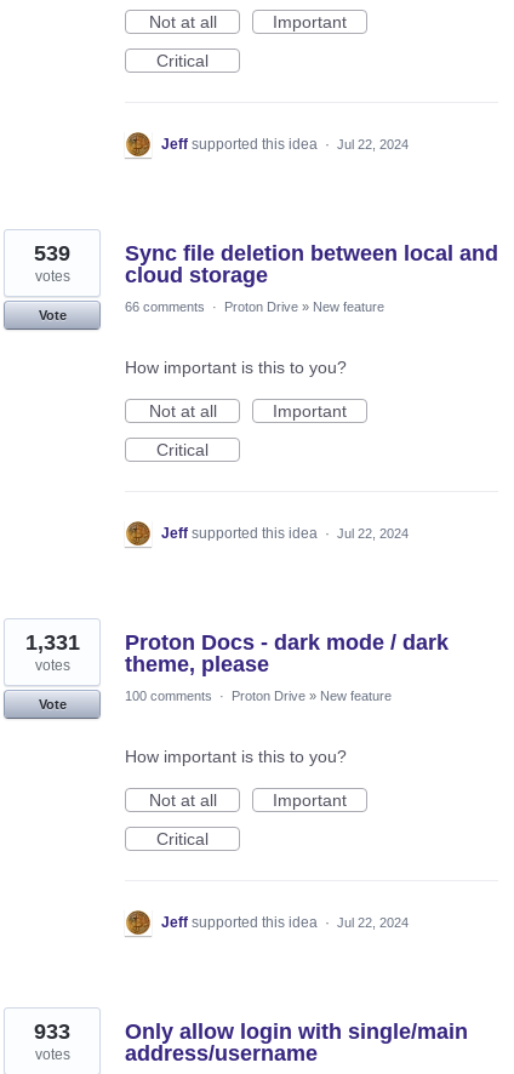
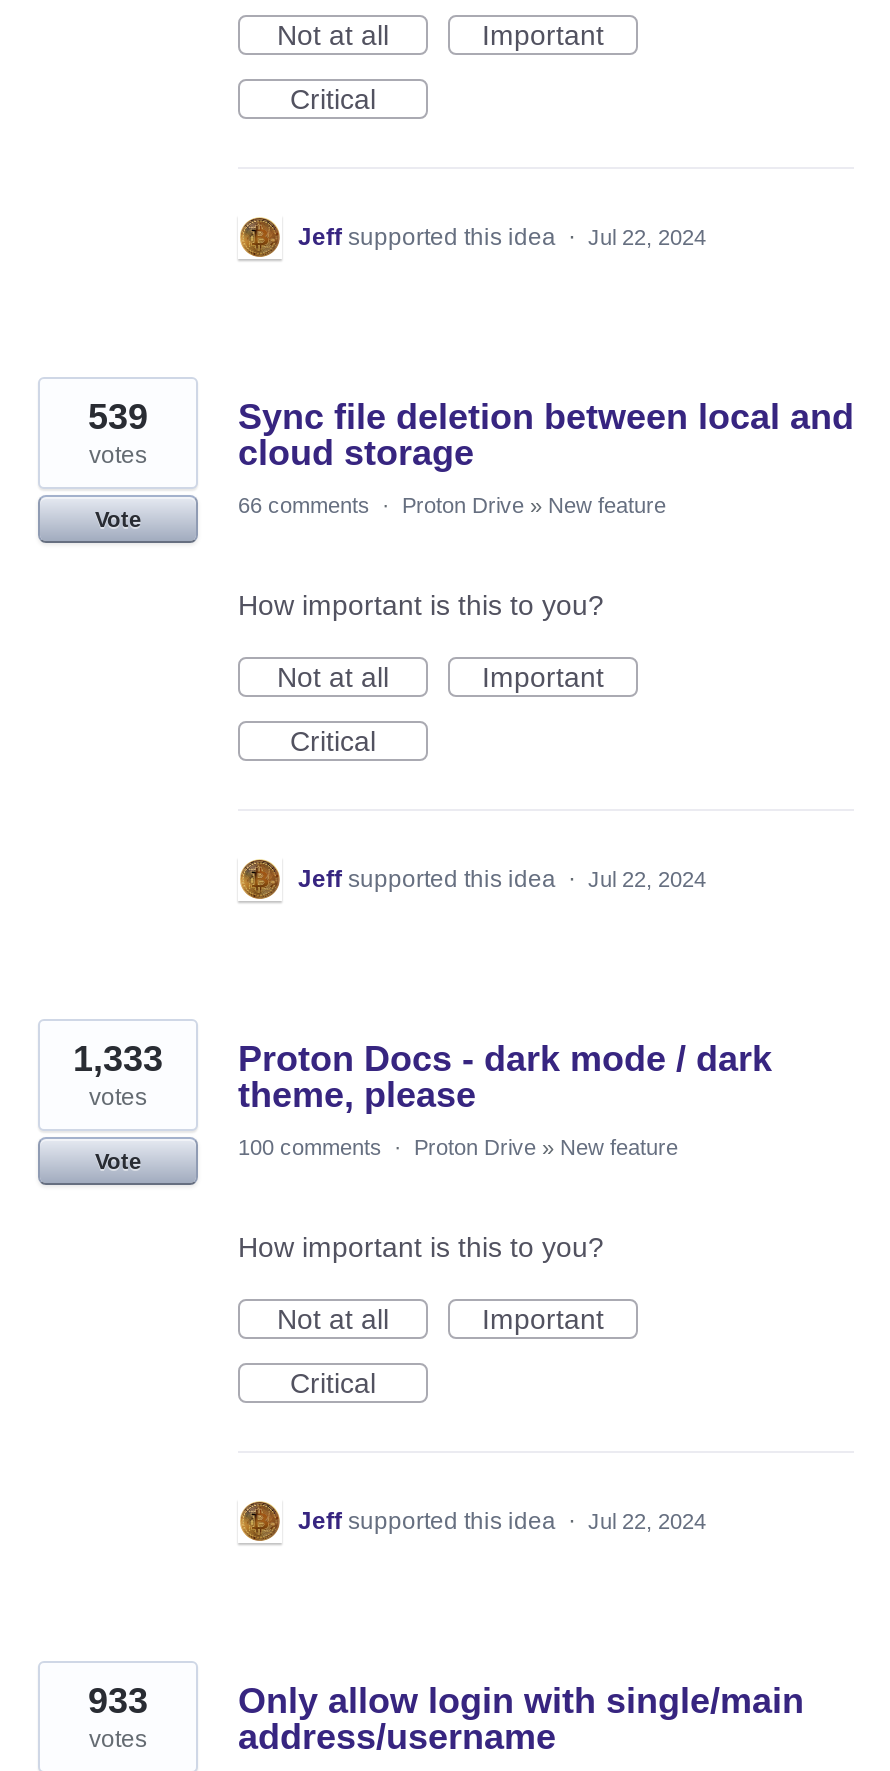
- 1,331 Proton Docs - dark mode / dark
+ 1,333 Proton Docs - dark mode / dark
